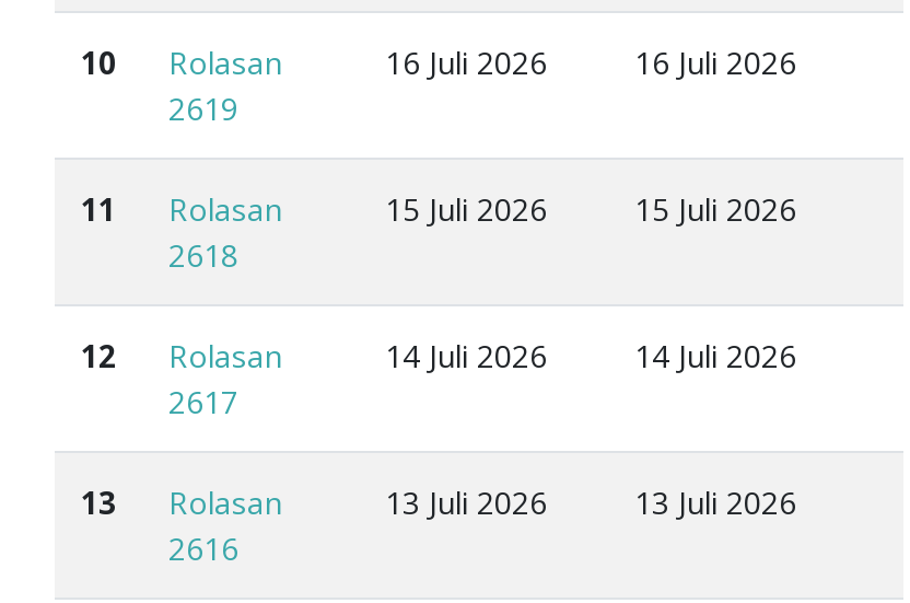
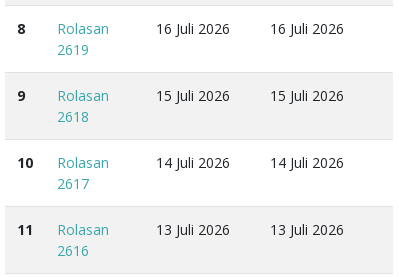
- 10 Rolasan
+ 8 Rolasan

- 11 Rolasan
+ 9 Rolasan

- 12 Rolasan
+ 10 Rolasan

- 13 Rolasan
+ 11 Rolasan
